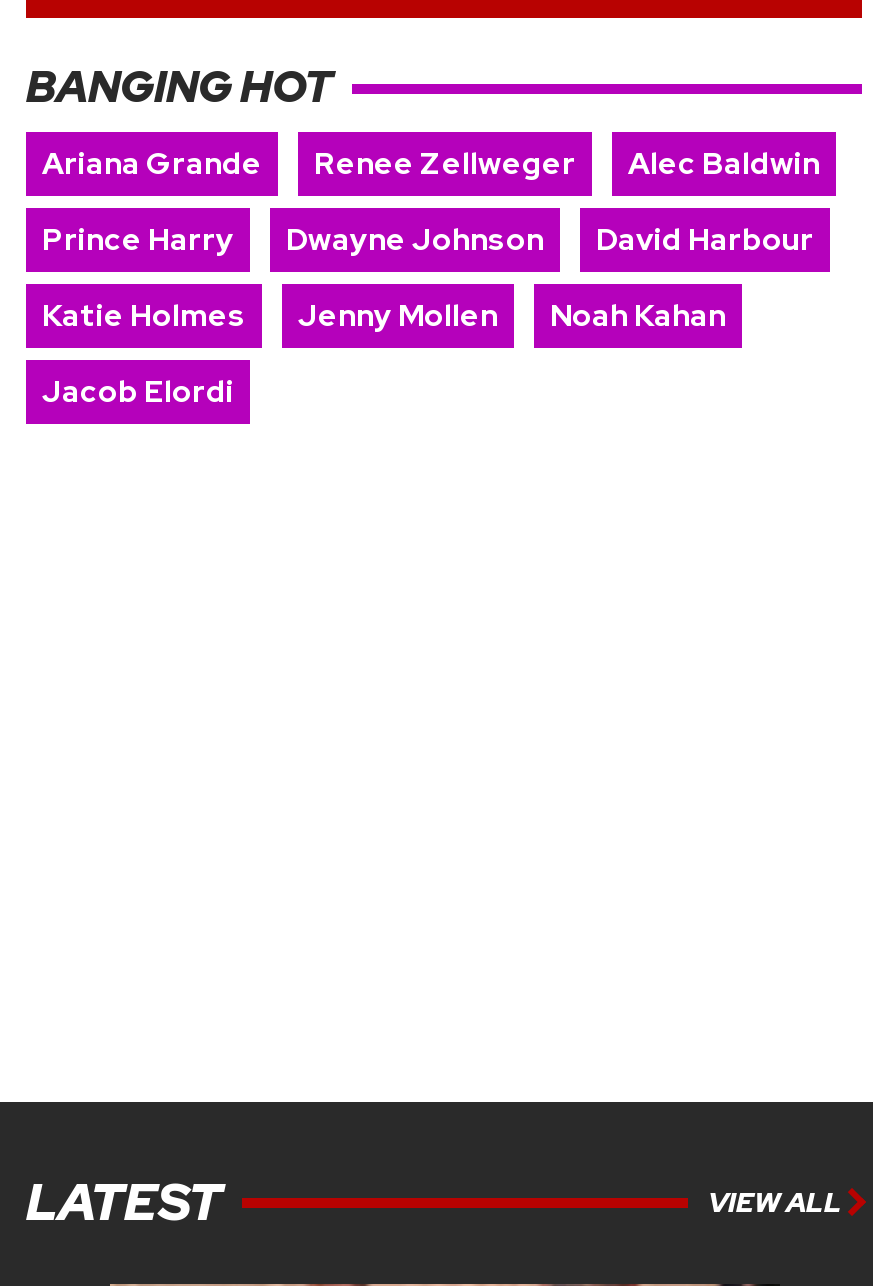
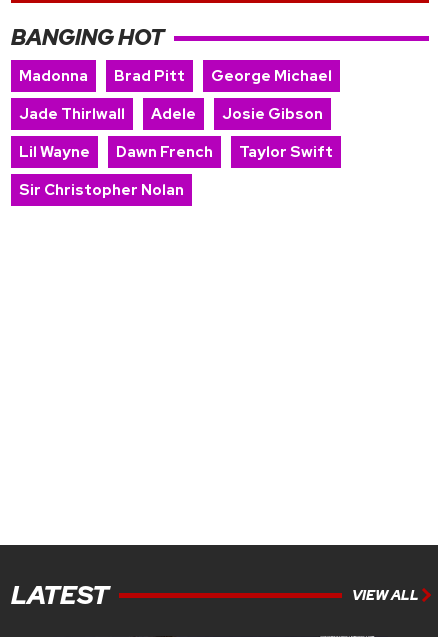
- Ariana Grande
- Renee Zellweger
- Alec Baldwin
+ Madonna
+ Brad Pitt
+ George Michael

- Prince Harry
- Dwayne Johnson
- David Harbour
+ Jade Thirlwall
+ Adele
+ Josie Gibson

- Katie Holmes
- Jenny Mollen
- Noah Kahan
+ Lil Wayne
+ Dawn French
+ Taylor Swift

- Jacob Elordi
+ Sir Christopher Nolan
